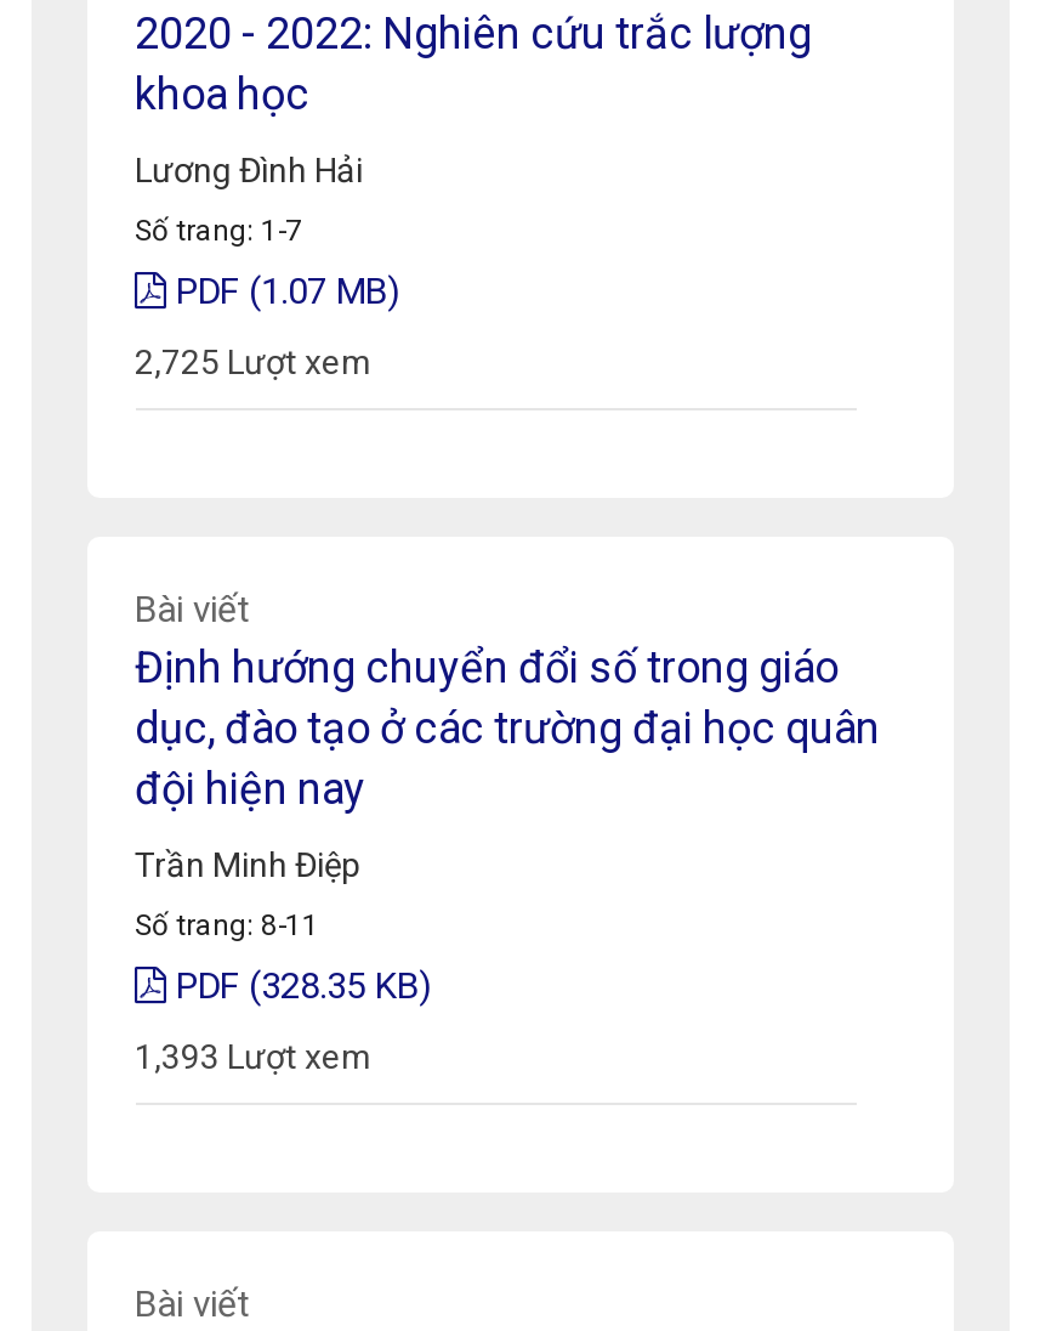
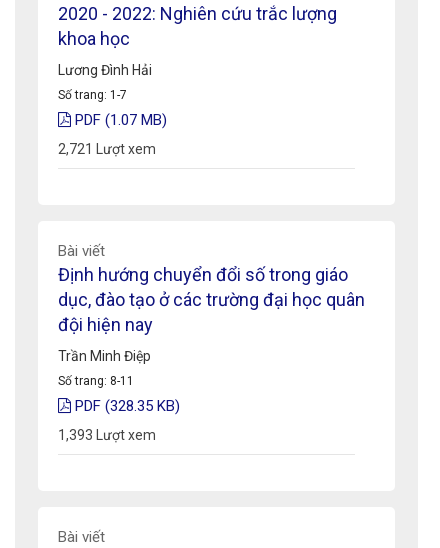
- 2,725 Lượt xem
+ 2,721 Lượt xem
